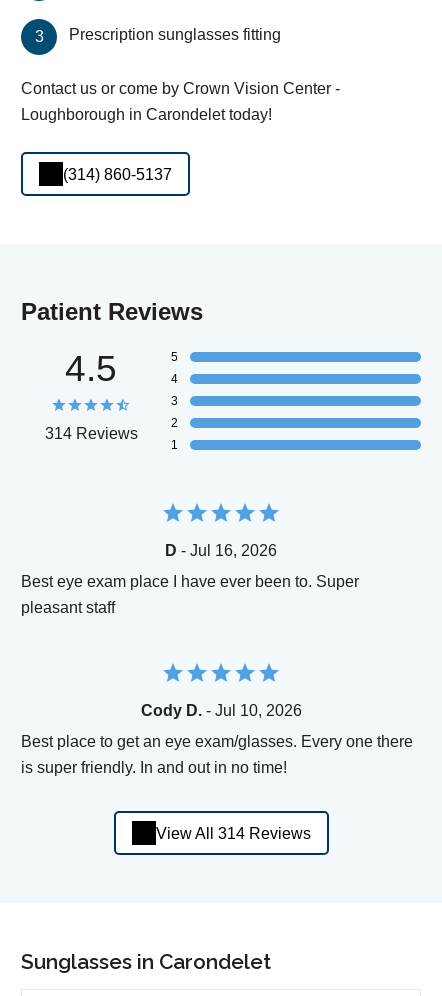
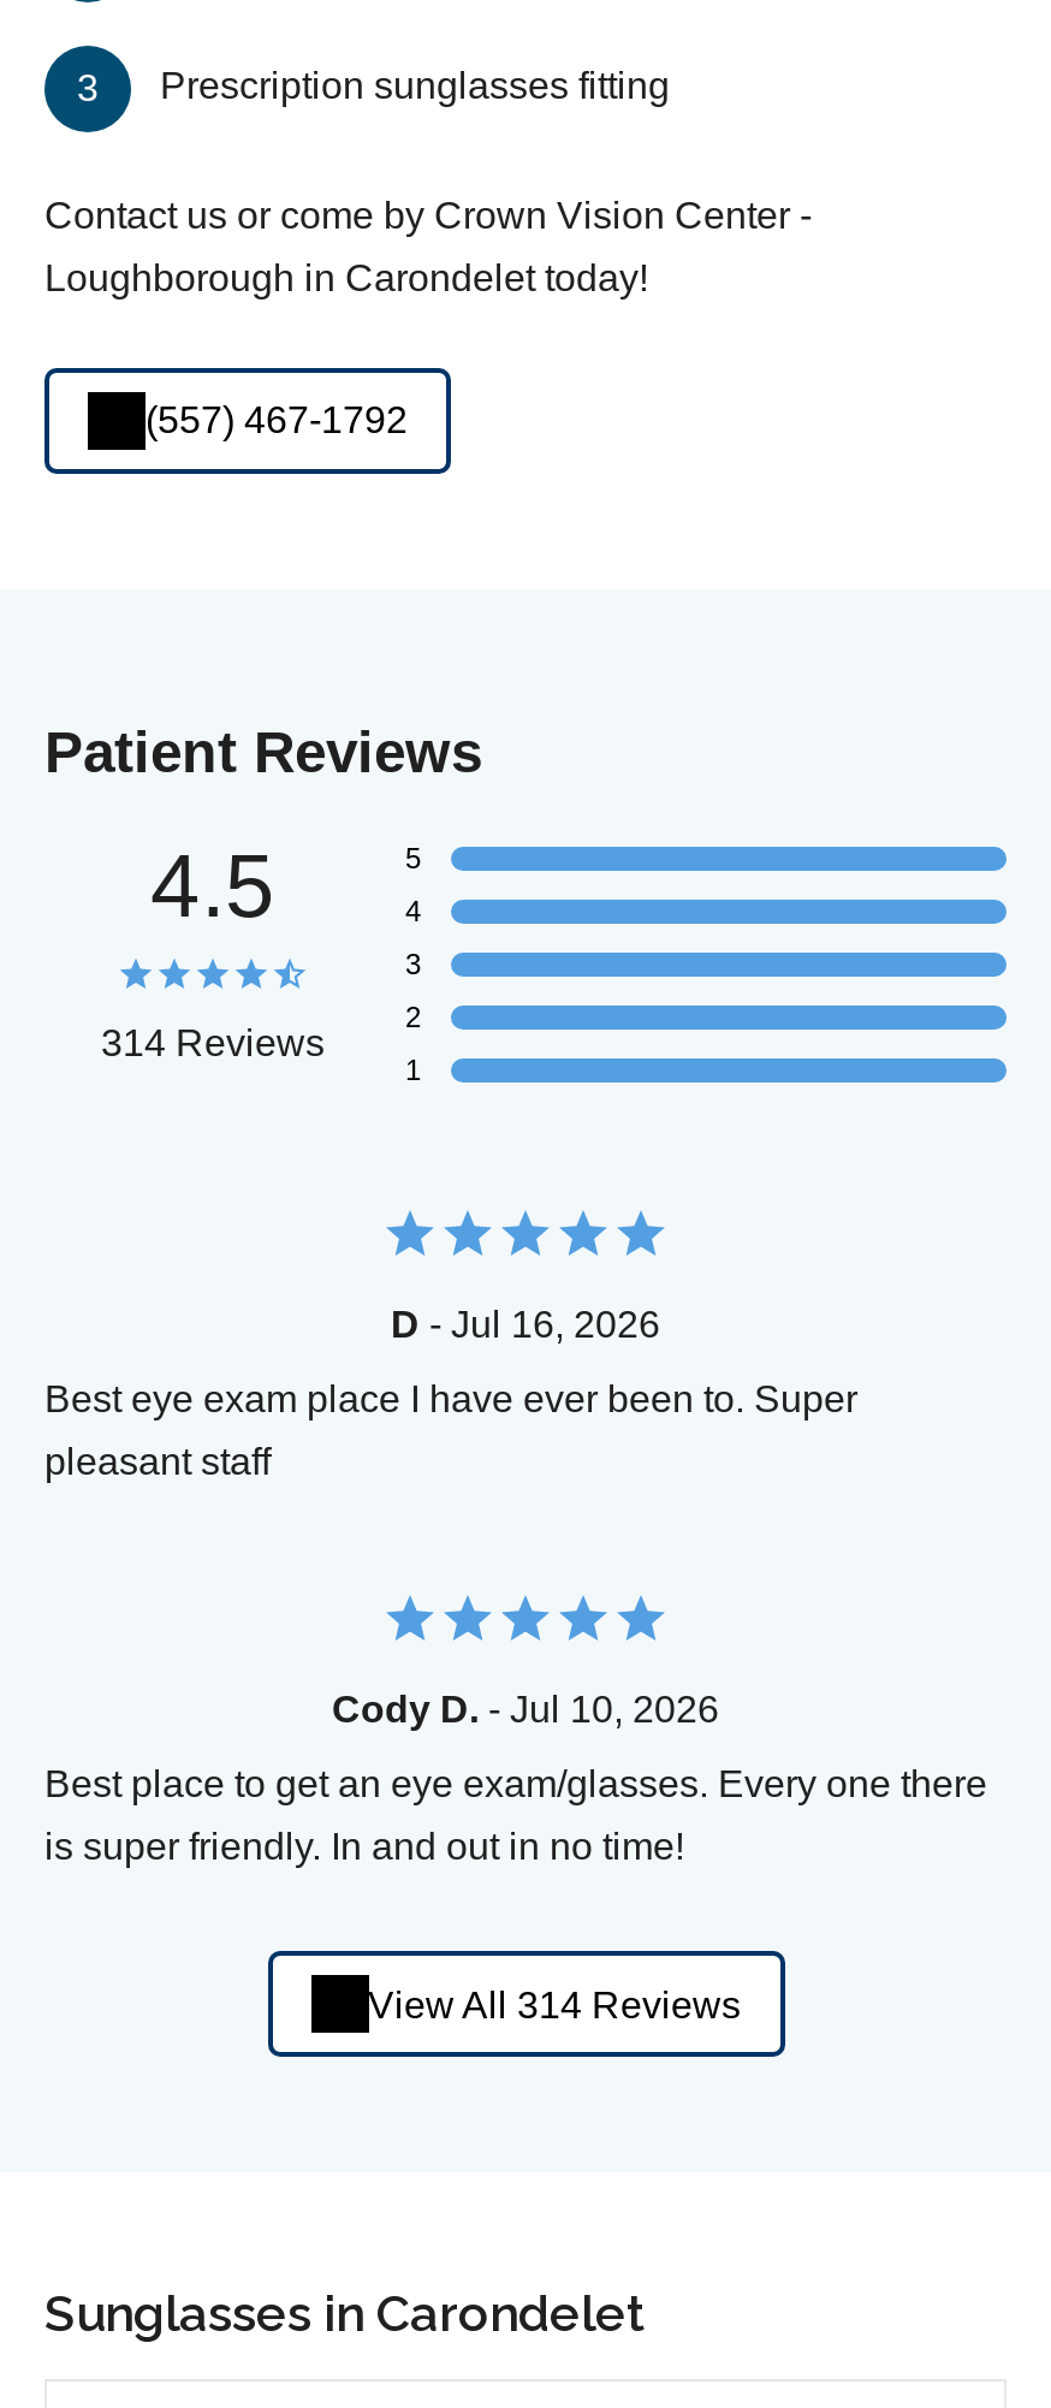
- (314) 860-5137
+ (557) 467-1792
